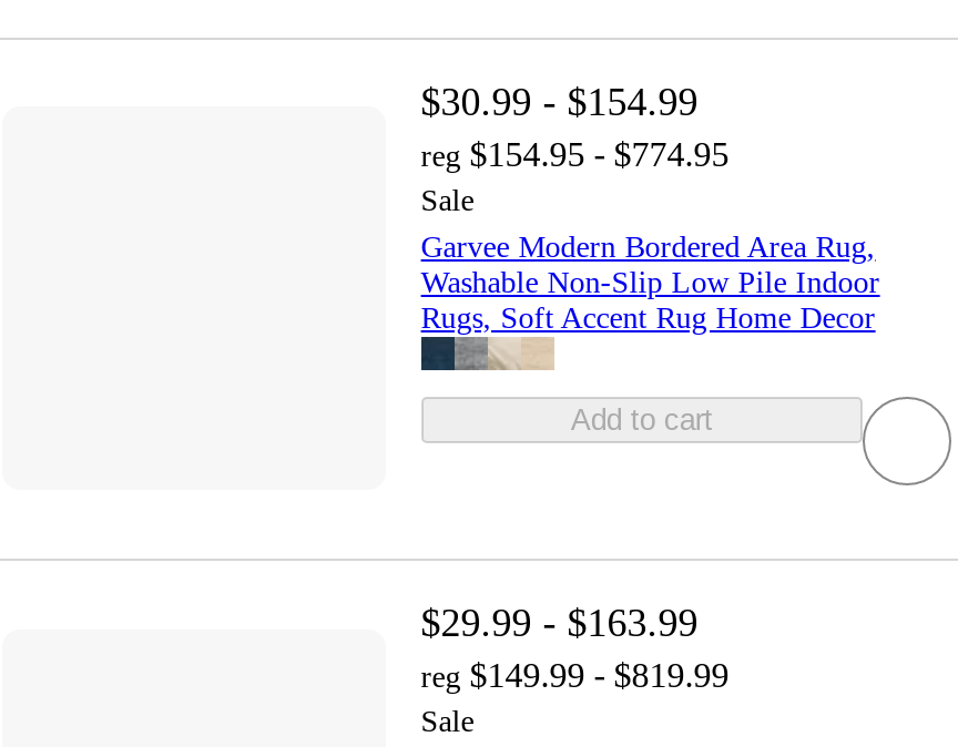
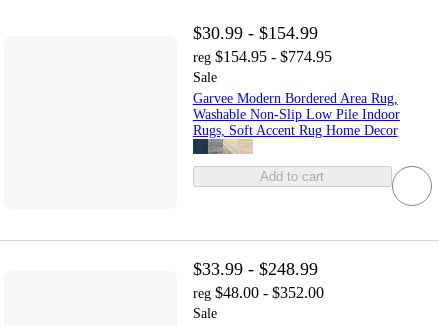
- $29.99 - $163.99
+ $33.99 - $248.99

- reg $149.99 - $819.99
+ reg $48.00 - $352.00
